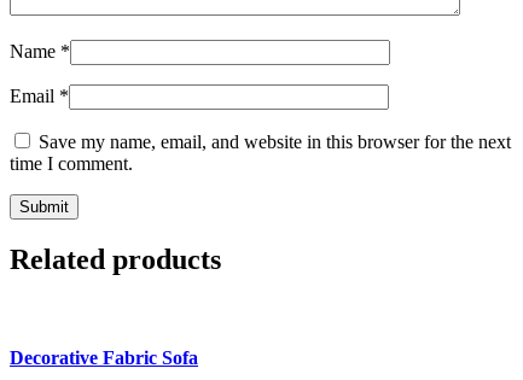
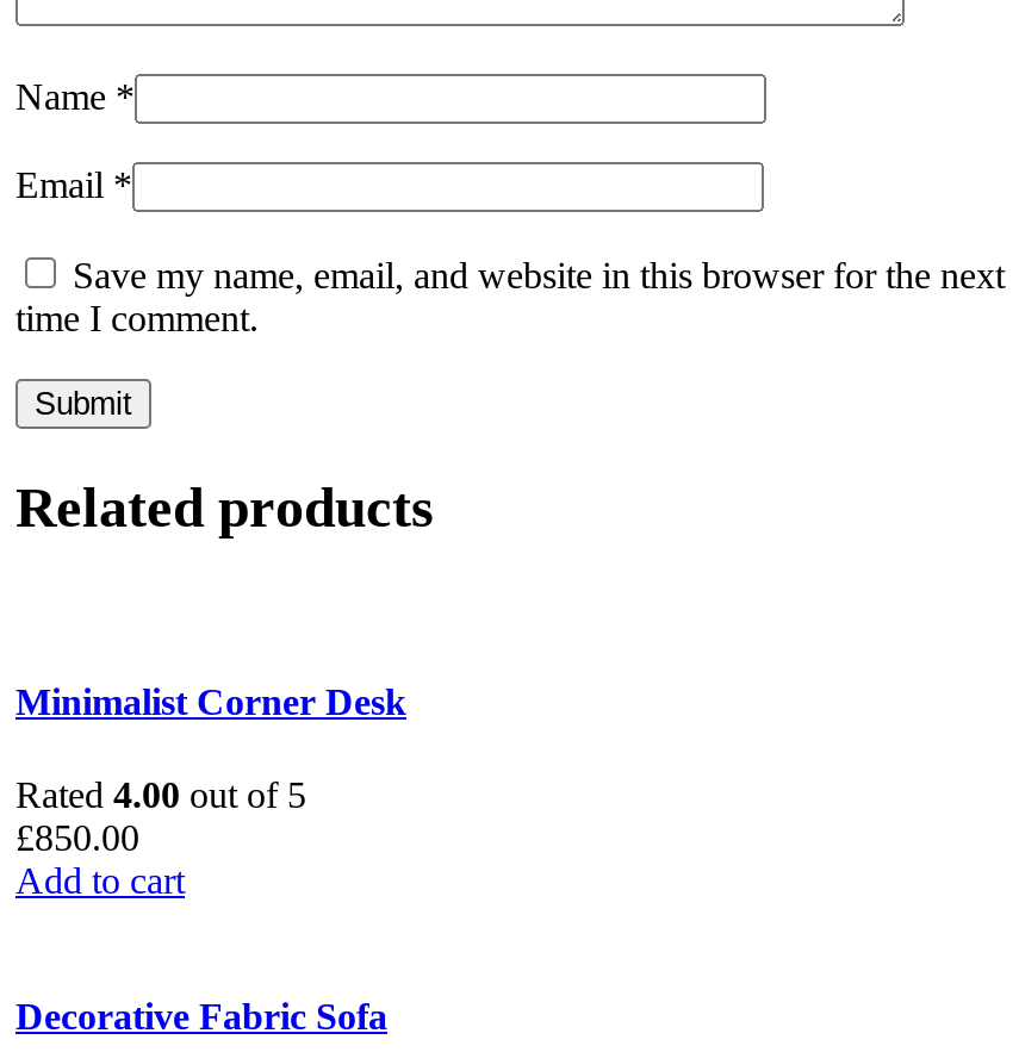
+ Minimalist Corner Desk
+ Rated 4.00 out of 5
+ £850.00
+ Add to cart
